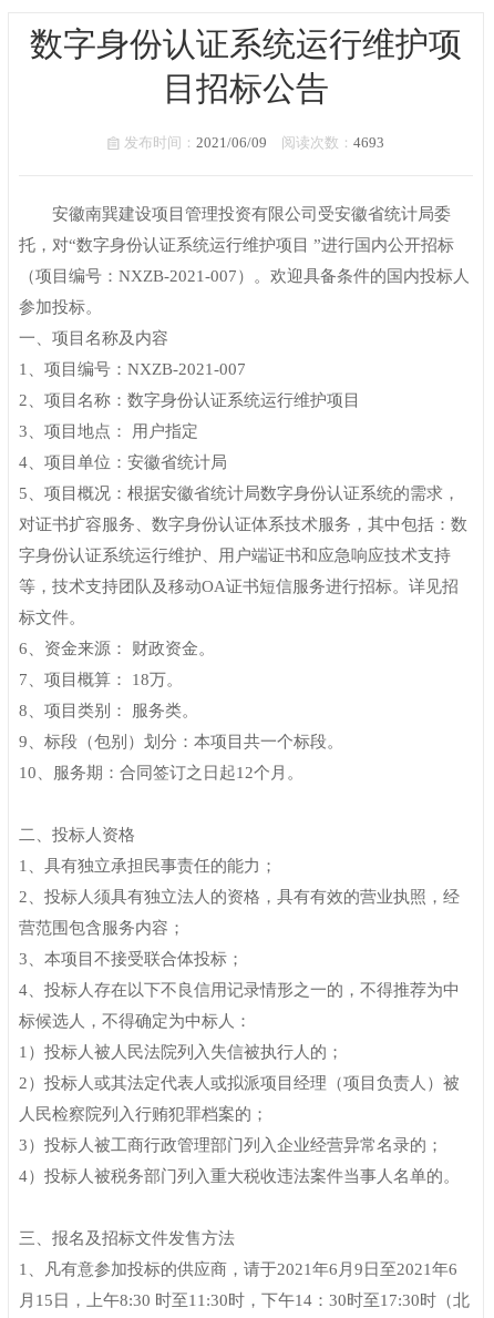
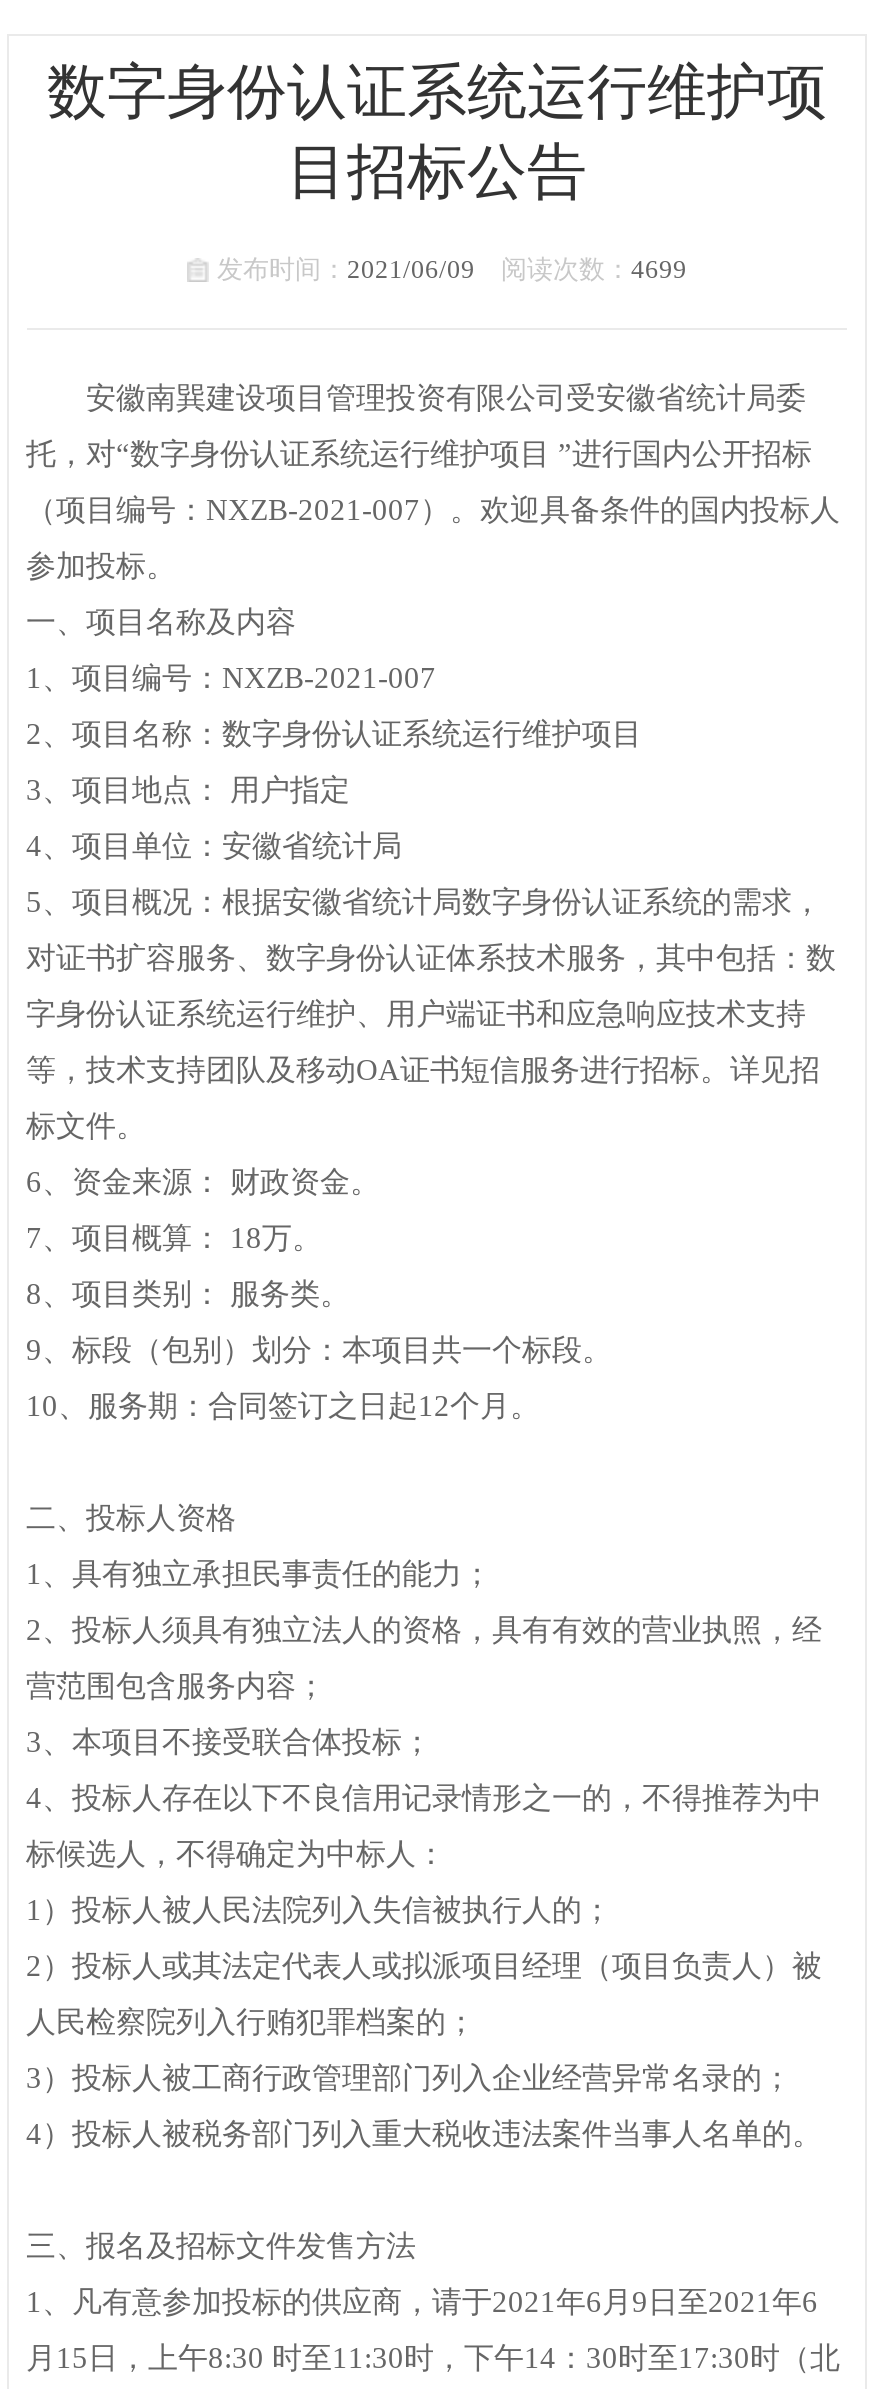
- 发布时间：2021/06/09 阅读次数：4693
+ 发布时间：2021/06/09 阅读次数：4699
